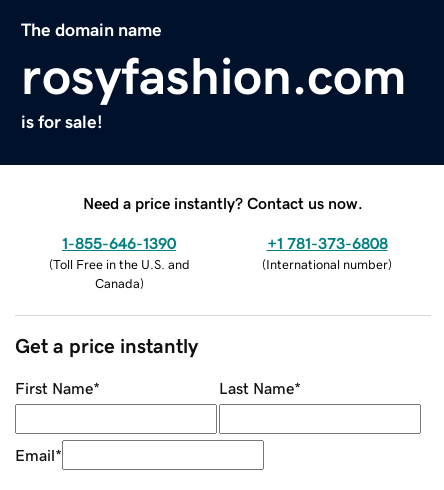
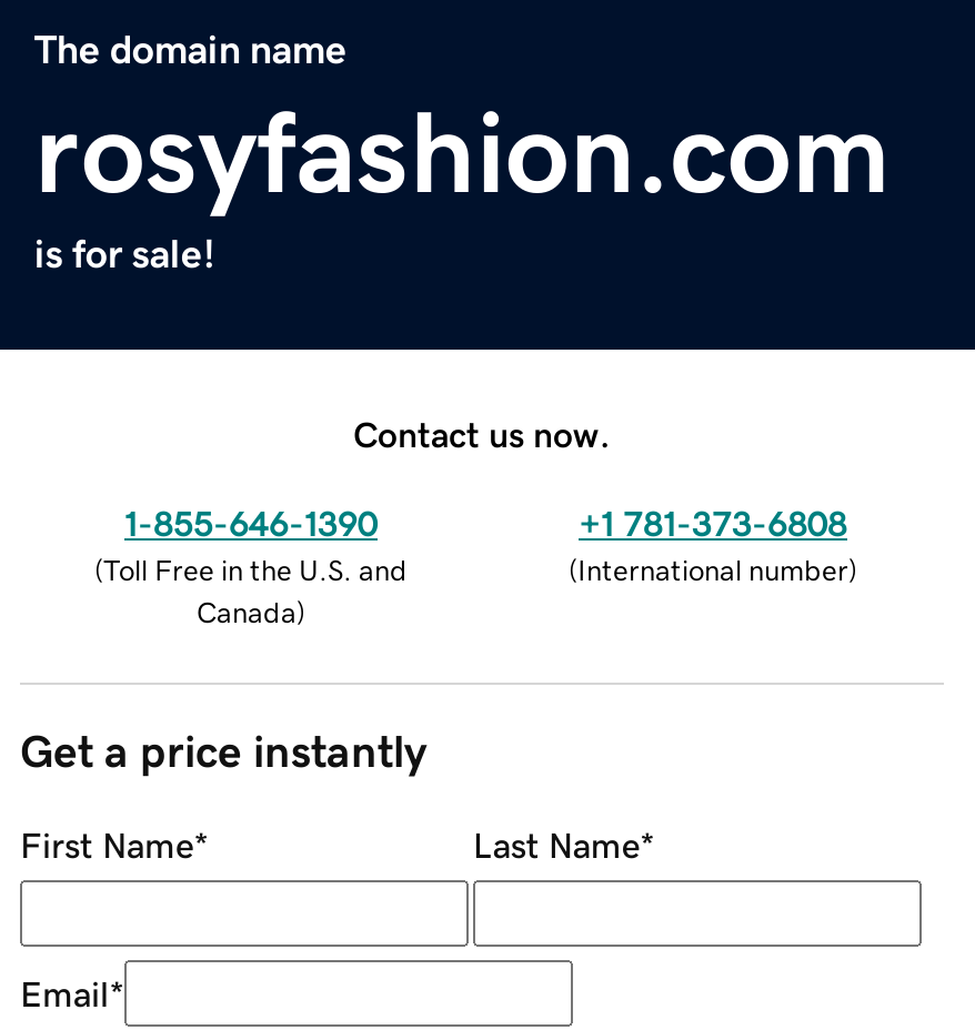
- Need a price instantly? Contact us now.
+ Contact us now.
